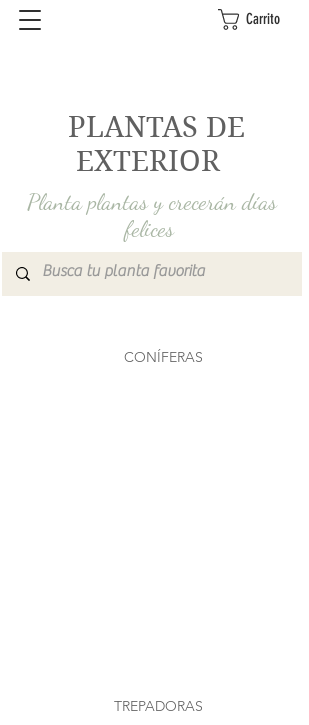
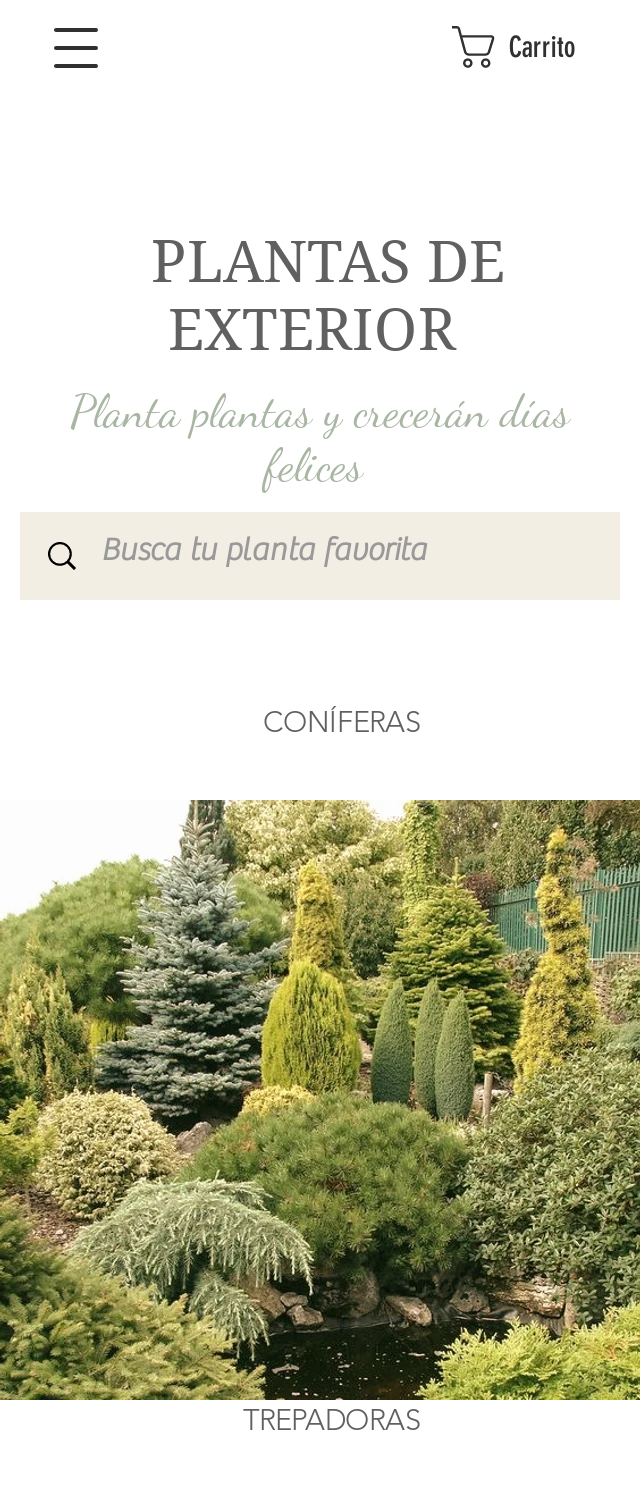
+ [image]
